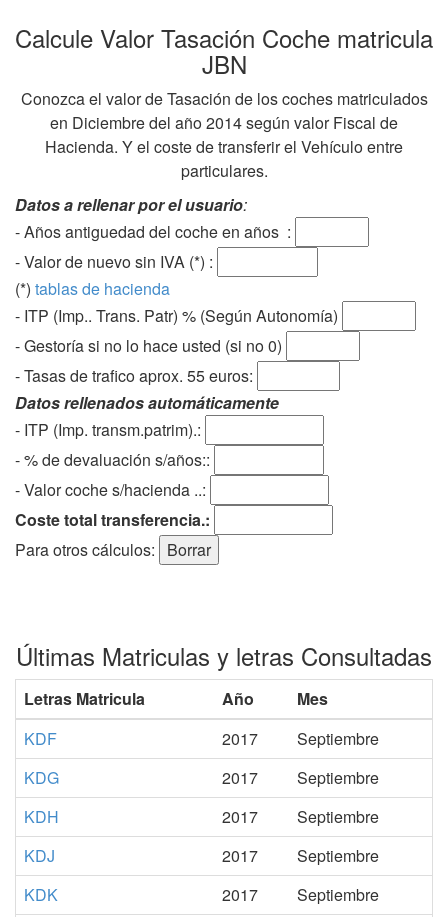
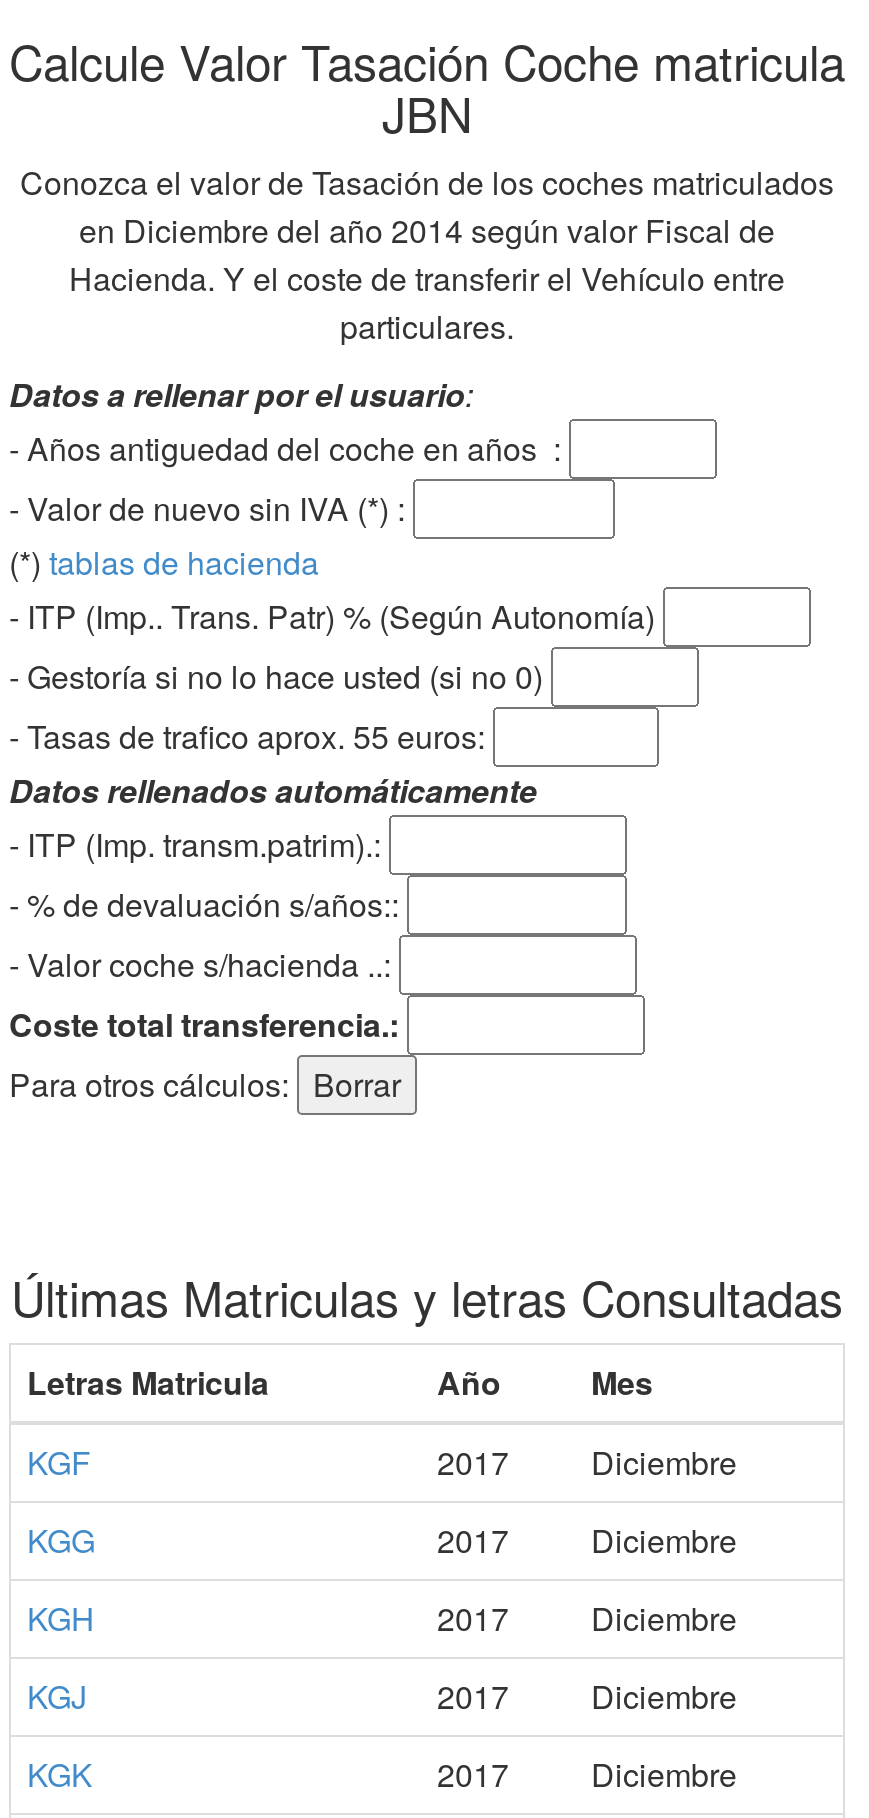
- KDF
+ KGF

- Septiembre
+ Diciembre

- KDG
+ KGG

- Septiembre
+ Diciembre

- KDH
+ KGH

- Septiembre
+ Diciembre

- KDJ
+ KGJ

- Septiembre
+ Diciembre

- KDK
+ KGK

- Septiembre
+ Diciembre
